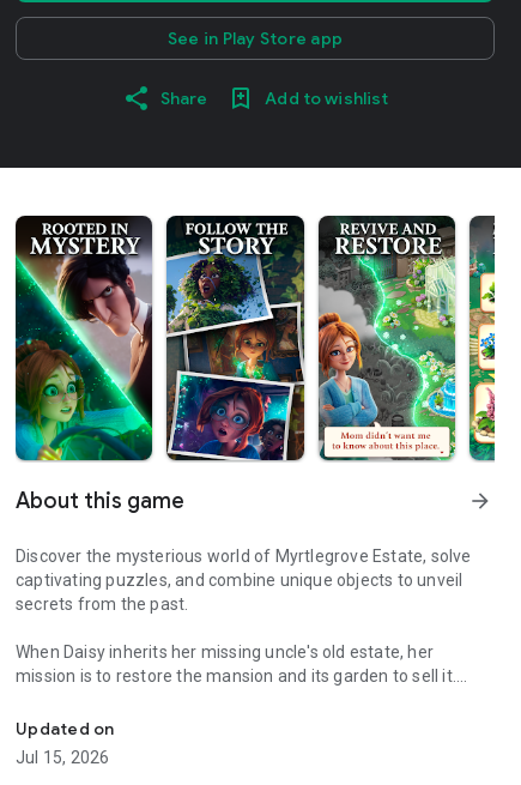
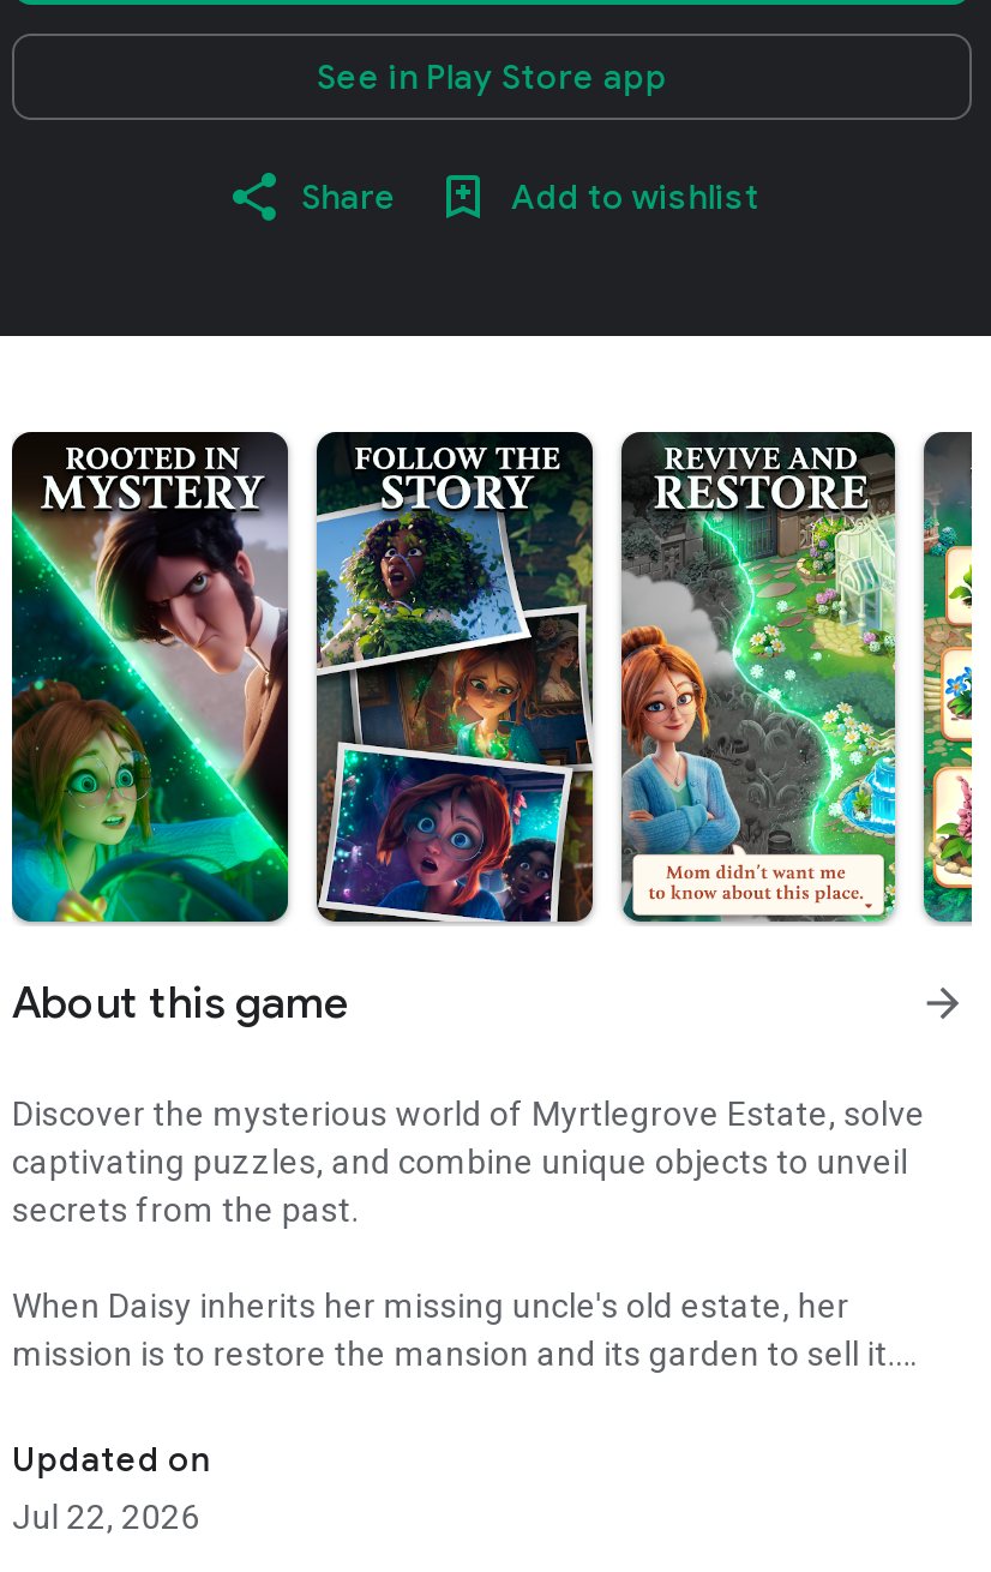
- Jul 15, 2026
+ Jul 22, 2026
